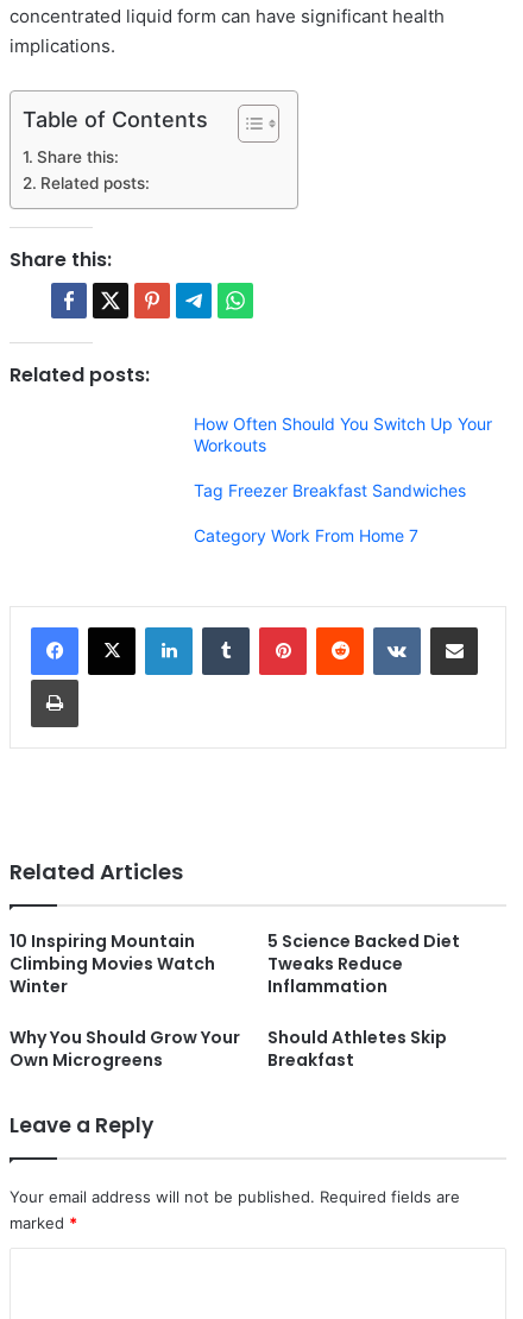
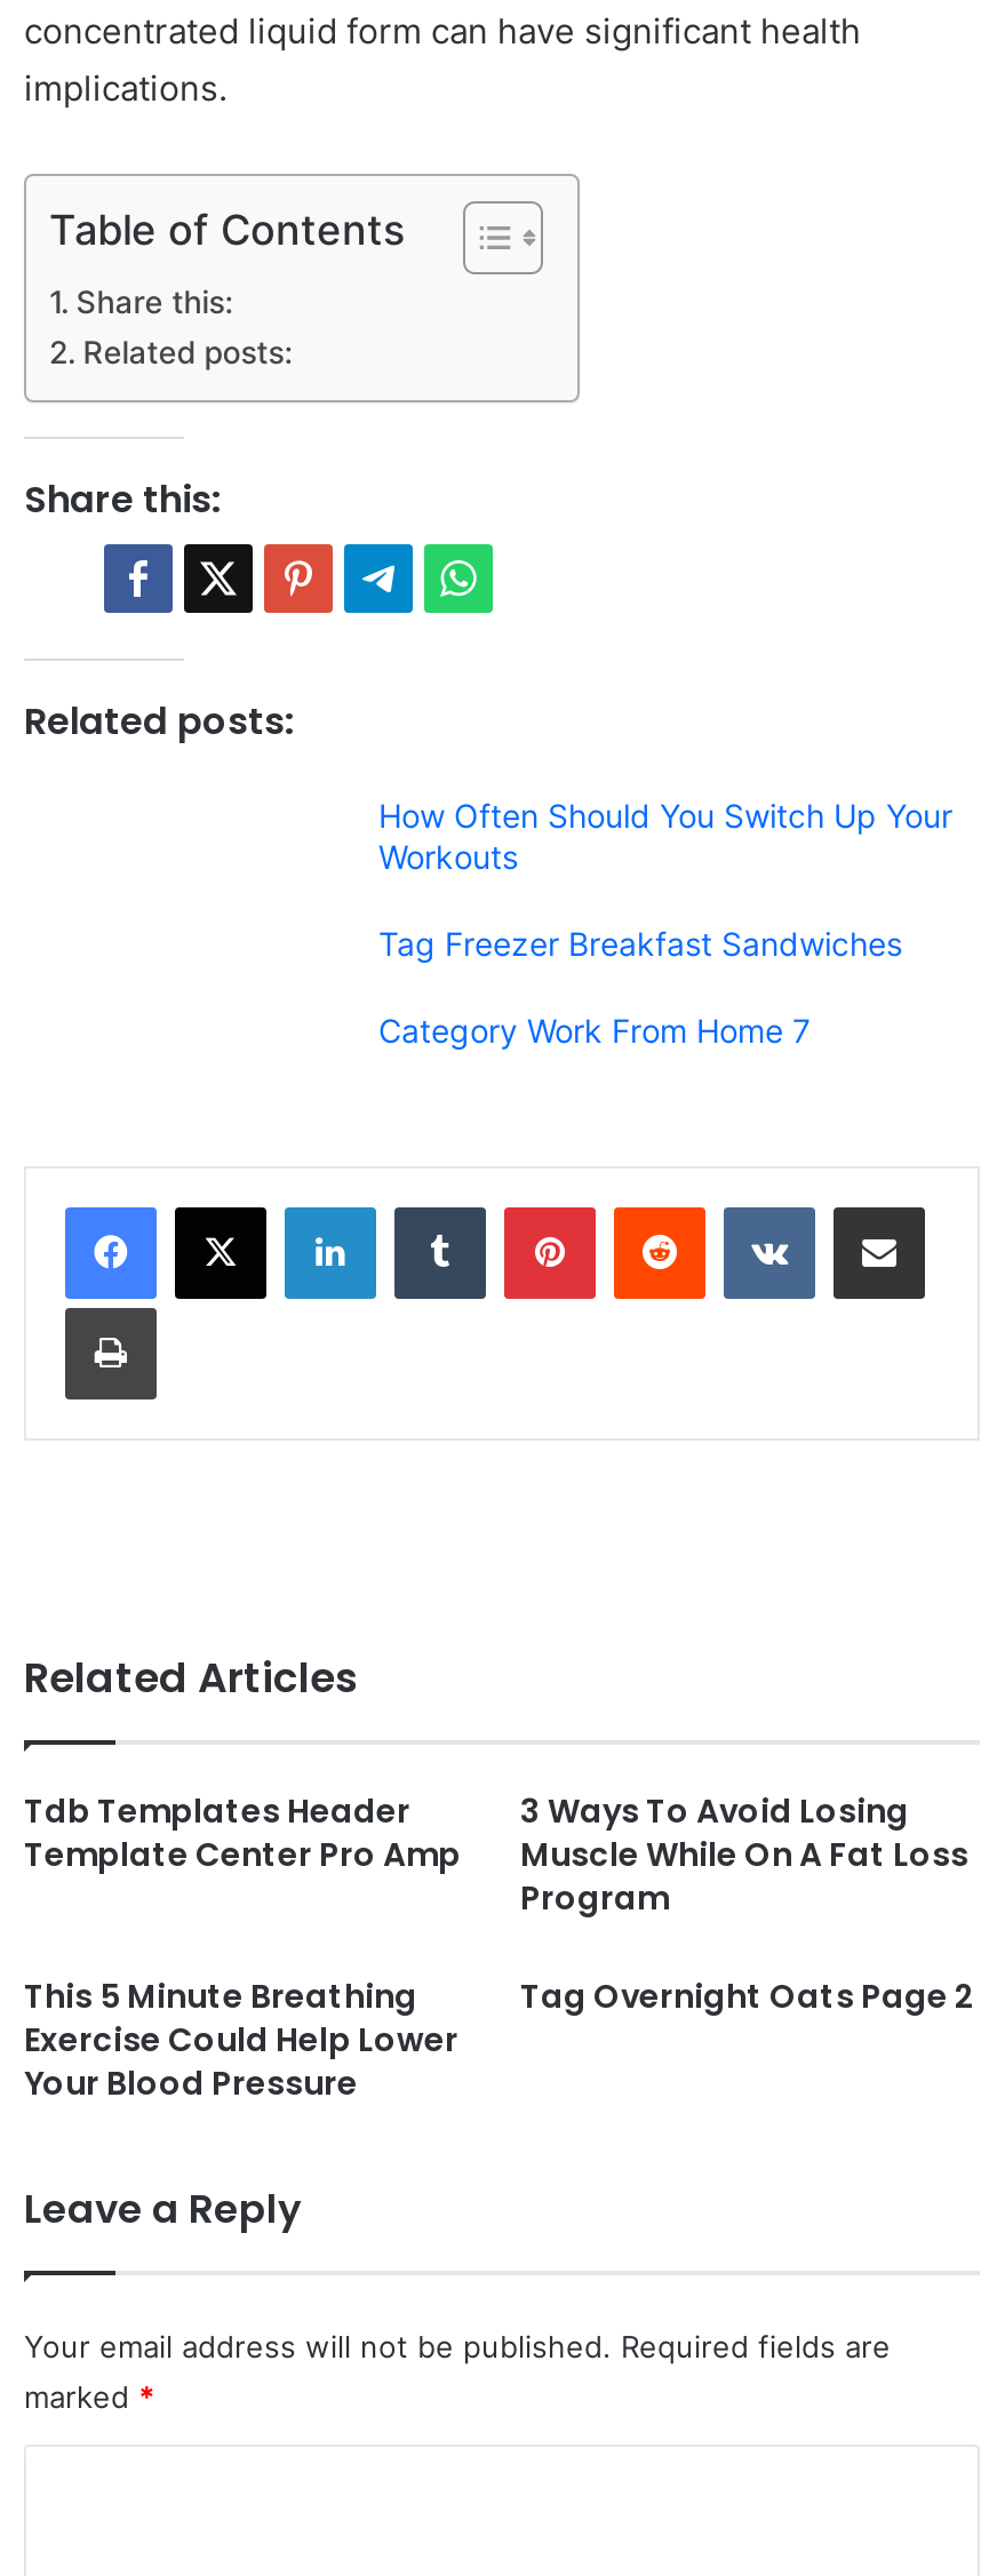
- 10 Inspiring Mountain
- Climbing Movies Watch
- Winter
+ Tdb Templates Header
+ Template Center Pro Amp

- 5 Science Backed Diet
- Tweaks Reduce
- Inflammation
+ 3 Ways To Avoid Losing
+ Muscle While On A Fat Loss
+ Program

- Why You Should Grow Your
- Own Microgreens
+ This 5 Minute Breathing
+ Exercise Could Help Lower
+ Your Blood Pressure

- Should Athletes Skip
- Breakfast
+ Tag Overnight Oats Page 2
